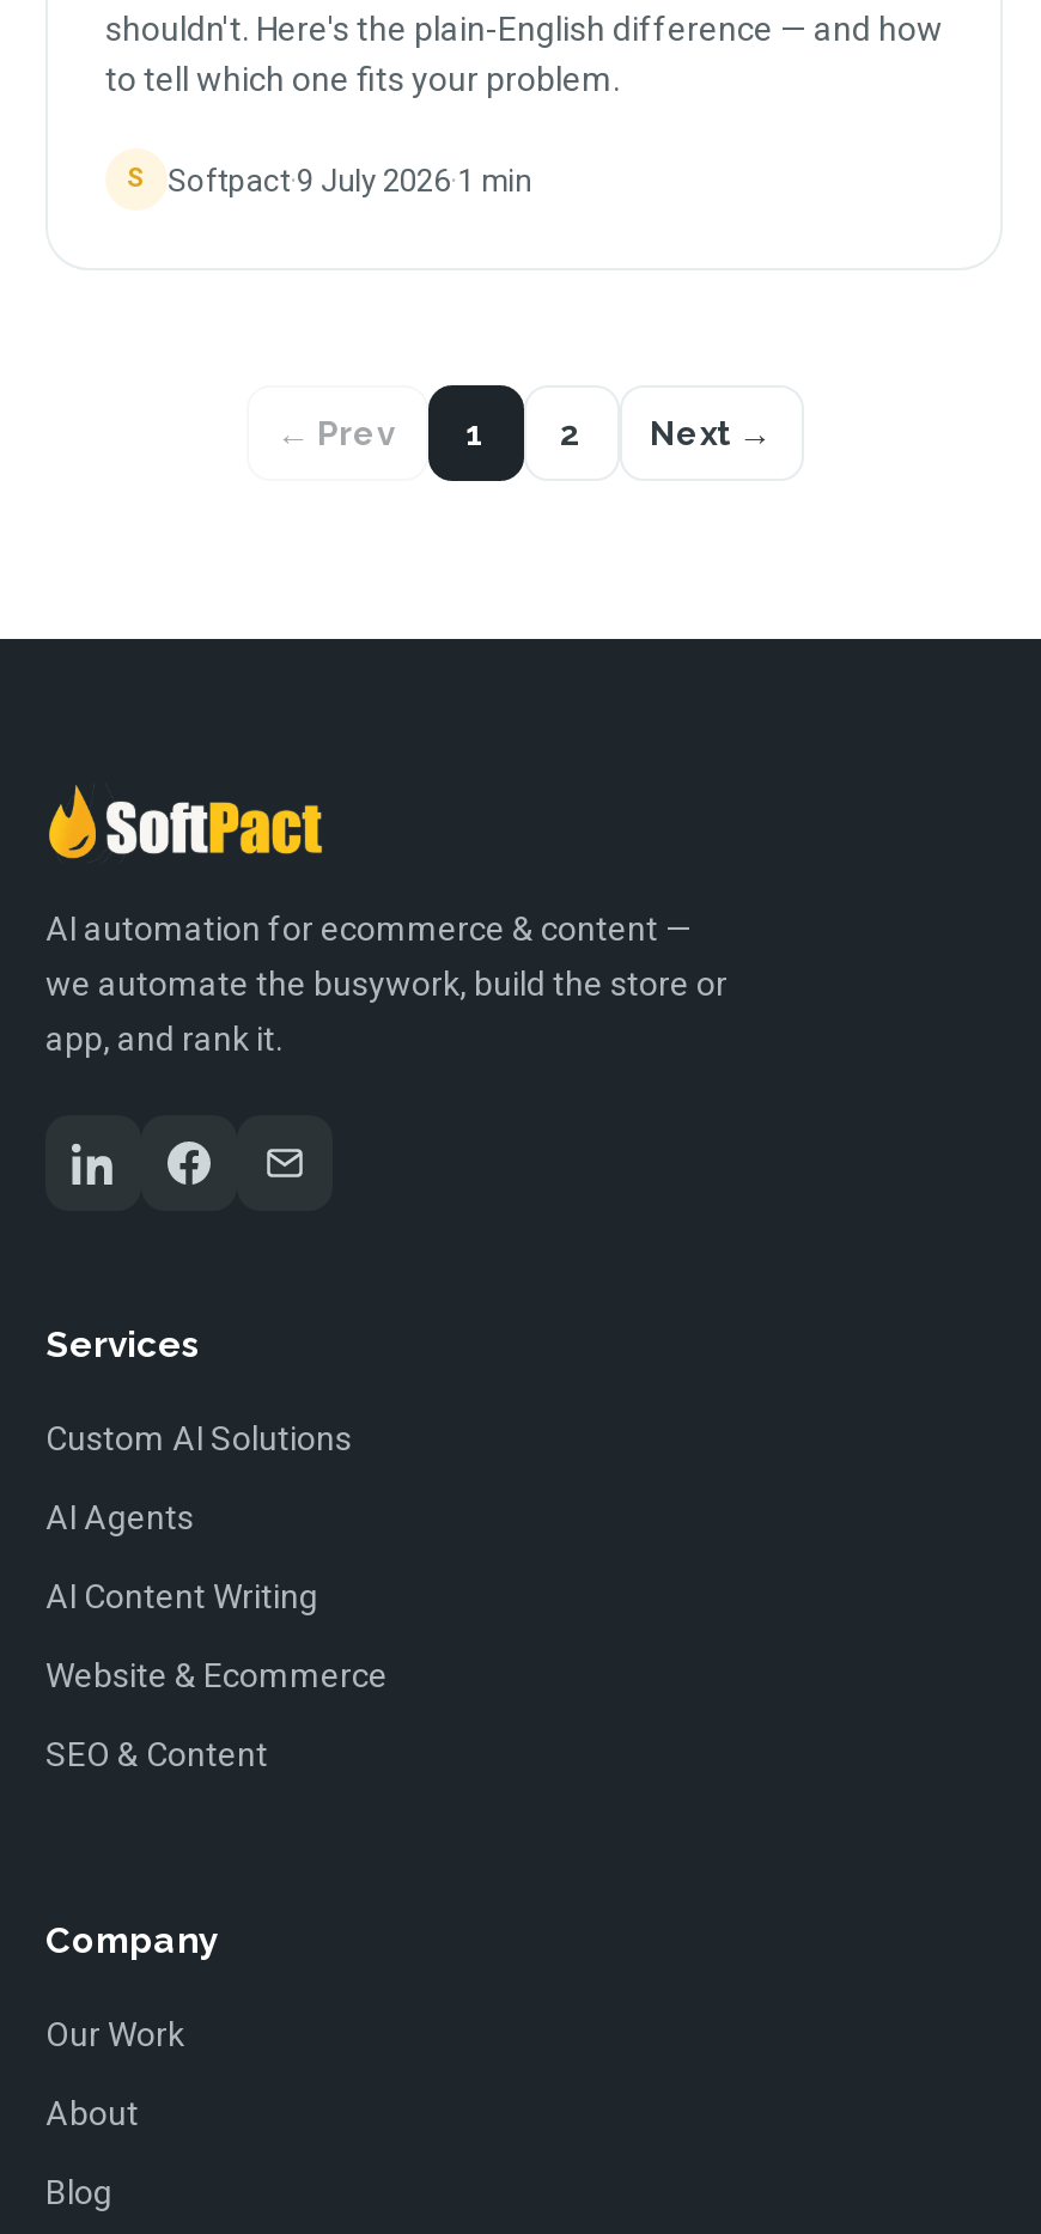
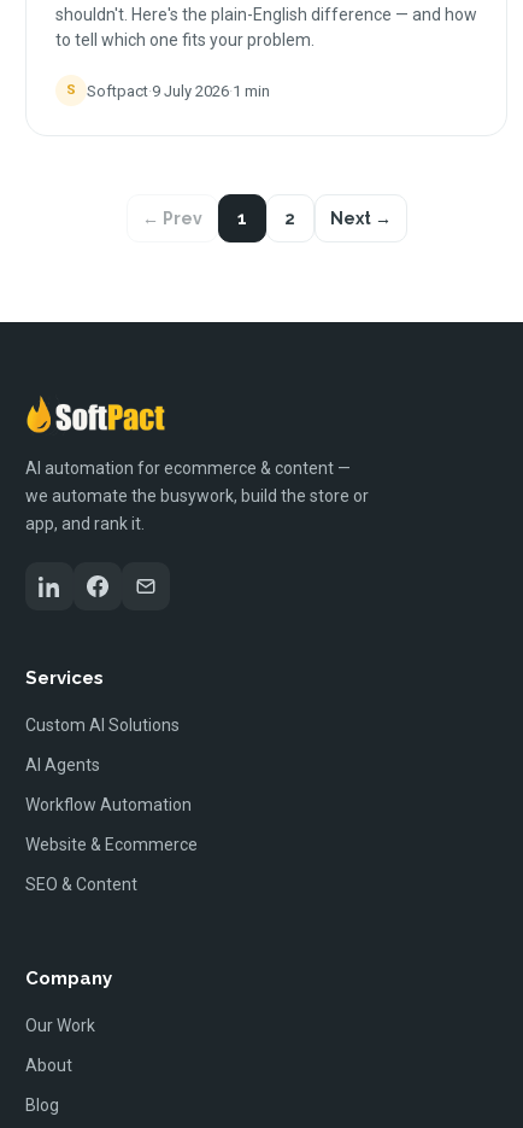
- AI Content Writing
+ Workflow Automation
